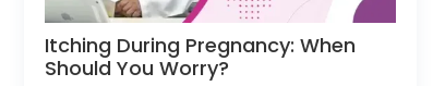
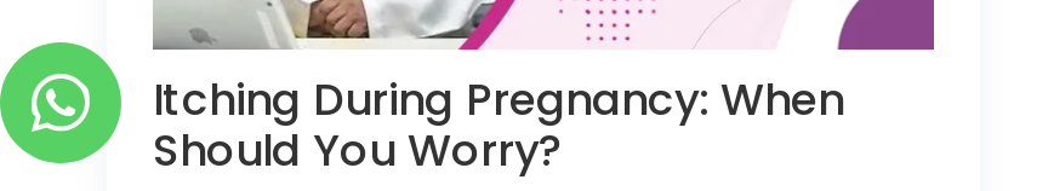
+ [image]
